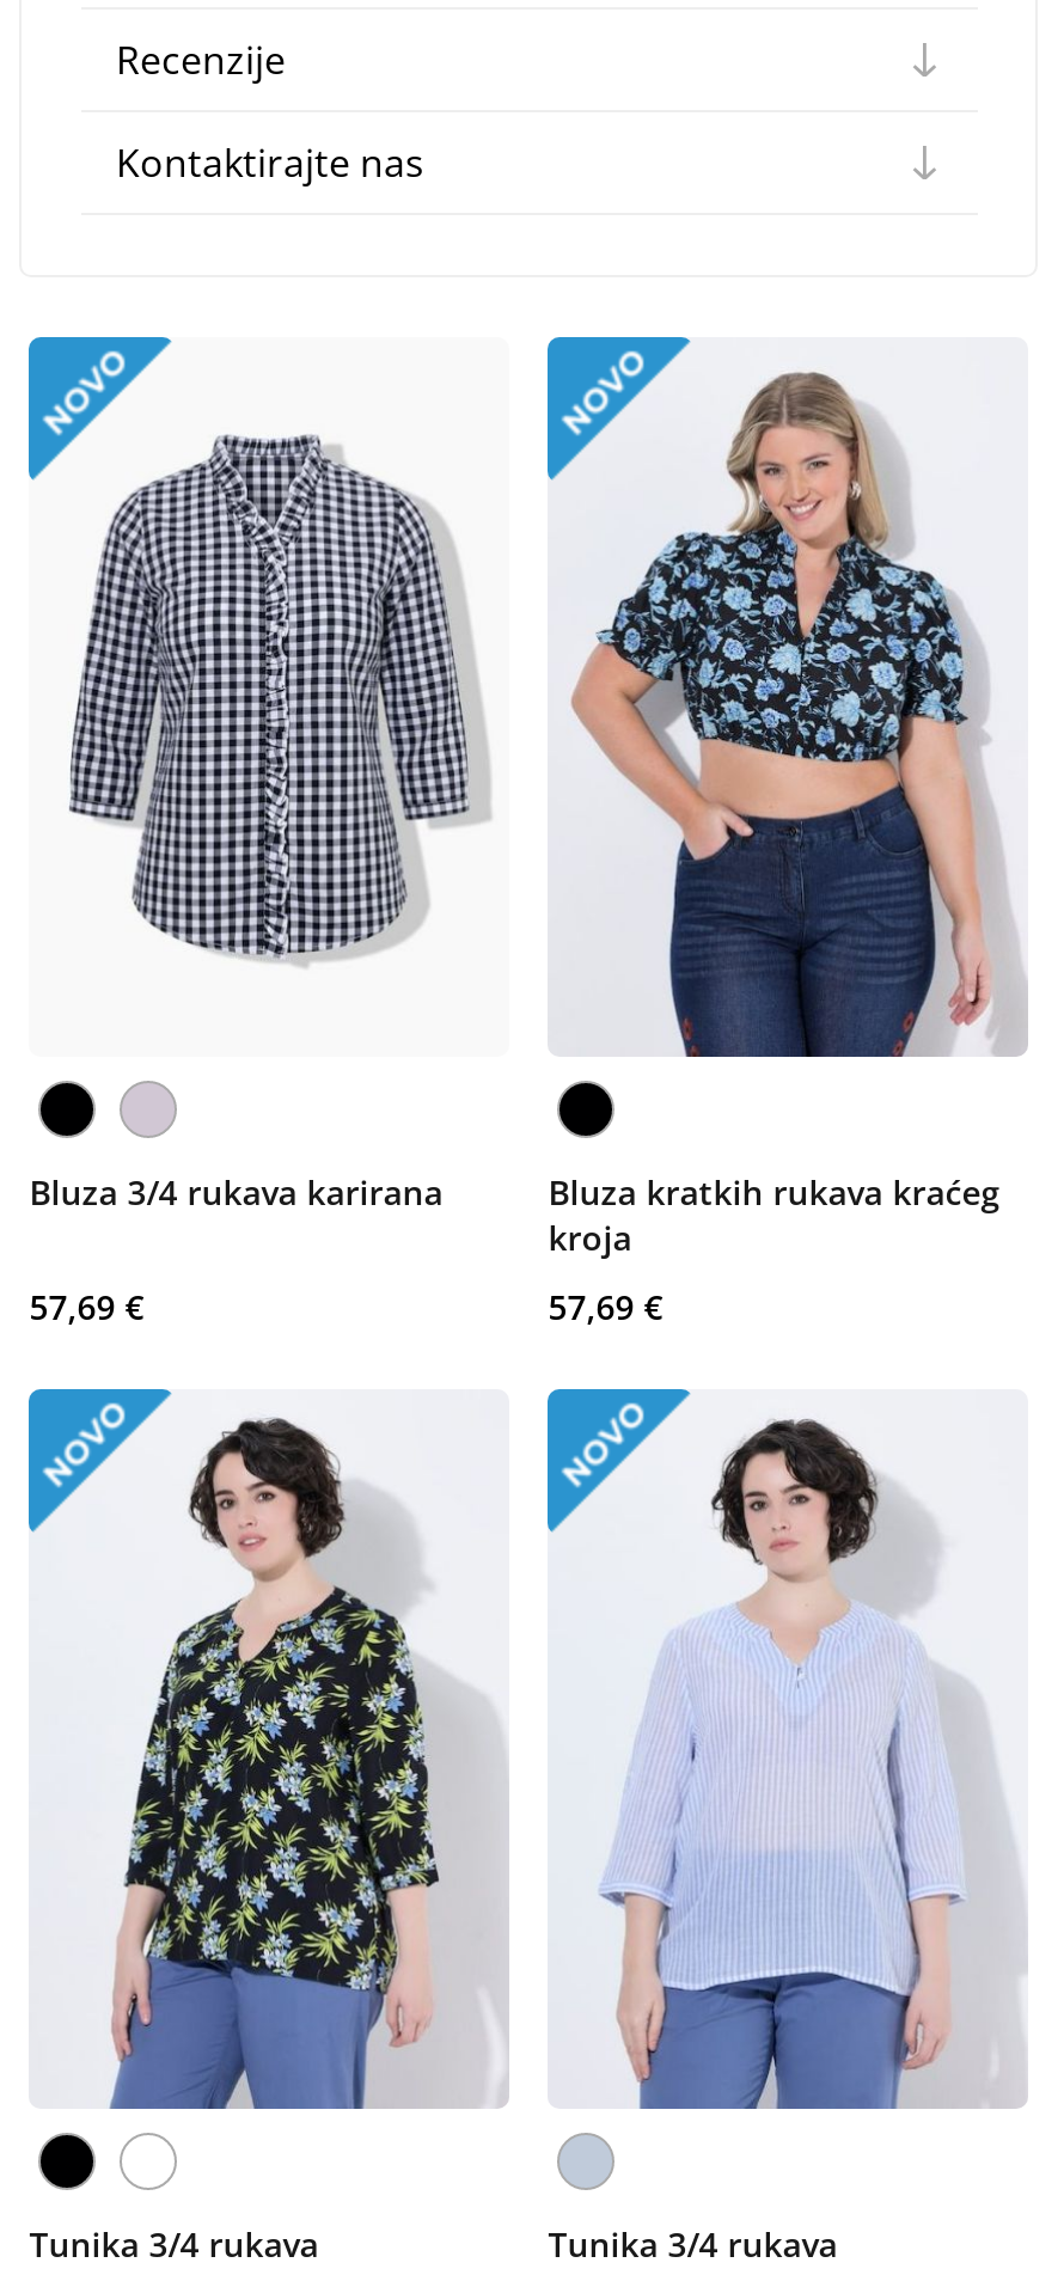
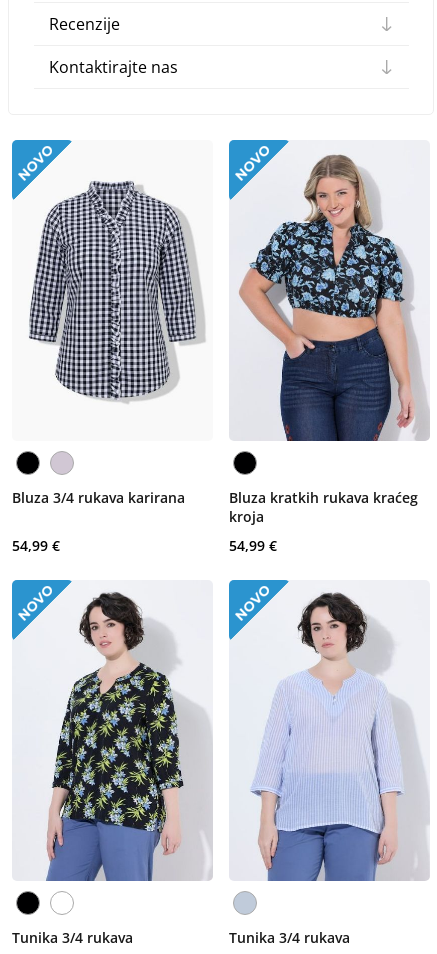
- 57,69 €
+ 54,99 €

- 57,69 €
+ 54,99 €
